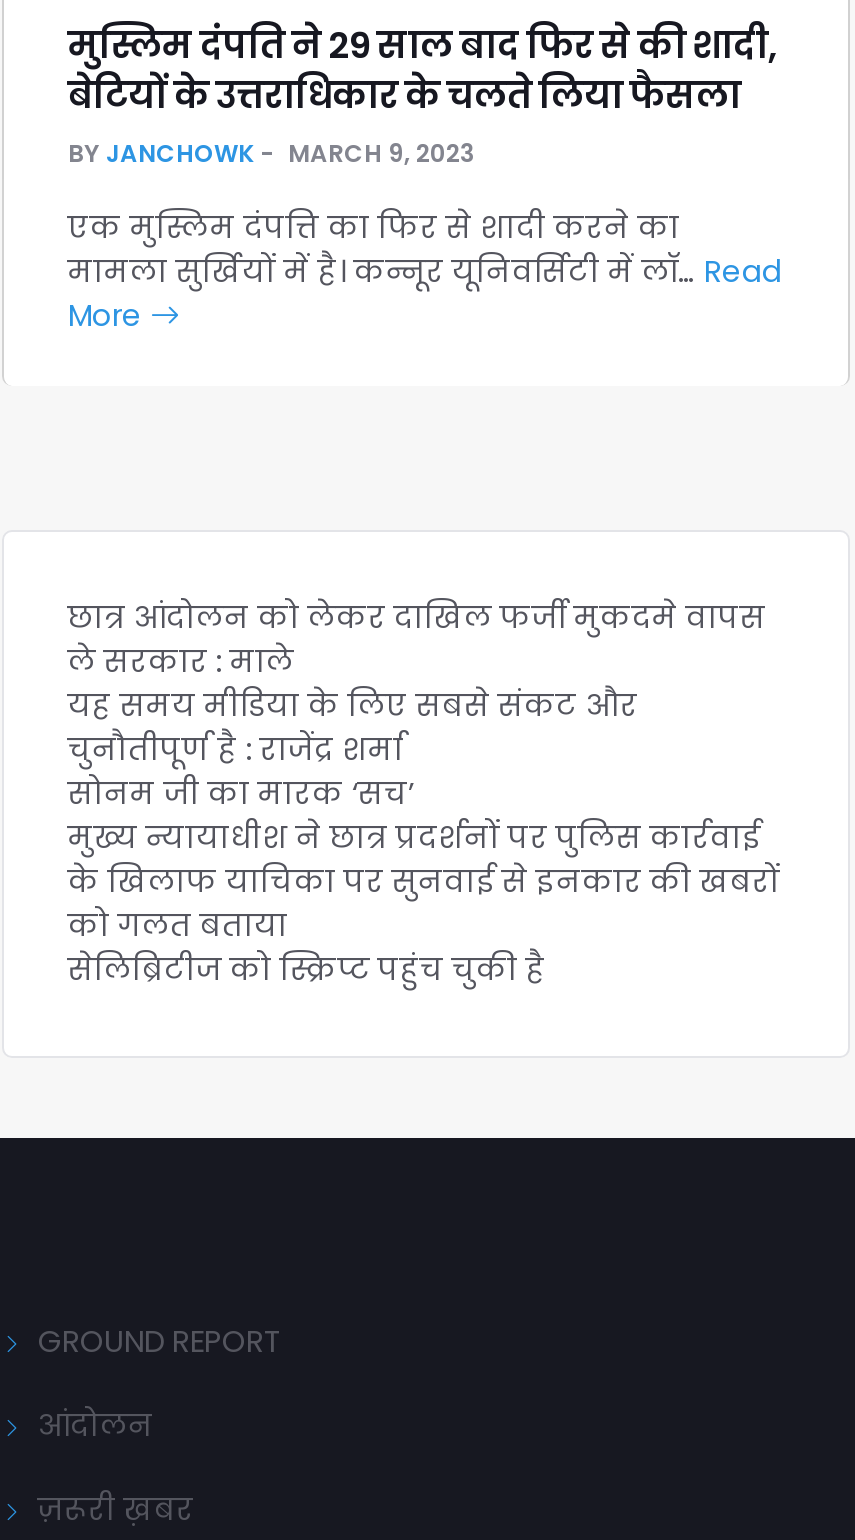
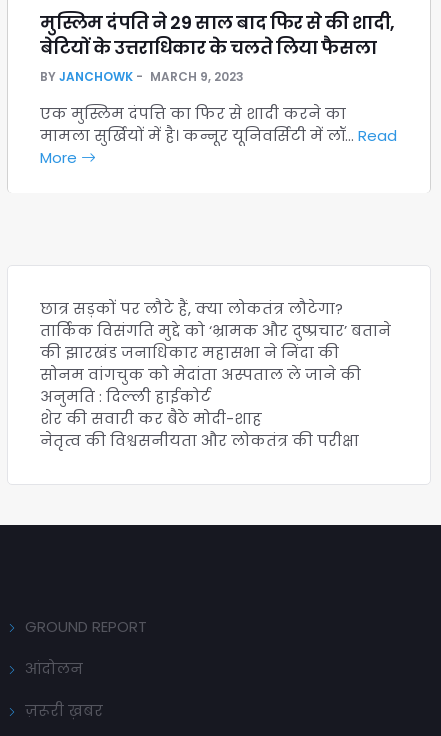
- छात्र आंदोलन को लेकर दाखिल फर्जी मुकदमे वापस
- ले सरकार : माले
- यह समय मीडिया के लिए सबसे संकट और
- चुनौतीपूर्ण है : राजेंद्र शर्मा
- सोनम जी का मारक ‘सच’
- मुख्य न्यायाधीश ने छात्र प्रदर्शनों पर पुलिस कार्रवाई
- के खिलाफ याचिका पर सुनवाई से इनकार की खबरों
- को गलत बताया
- सेलिब्रिटीज को स्क्रिप्ट पहुंच चुकी है
+ छात्र सड़कों पर लौटे हैं, क्या लोकतंत्र लौटेगा?
+ तार्किक विसंगति मुद्दे को ‘भ्रामक और दुष्प्रचार’ बताने
+ की झारखंड जनाधिकार महासभा ने निंदा की
+ सोनम वांगचुक को मेदांता अस्पताल ले जाने की
+ अनुमति : दिल्ली हाईकोर्ट
+ शेर की सवारी कर बैठे मोदी-शाह
+ नेतृत्व की विश्वसनीयता और लोकतंत्र की परीक्षा
